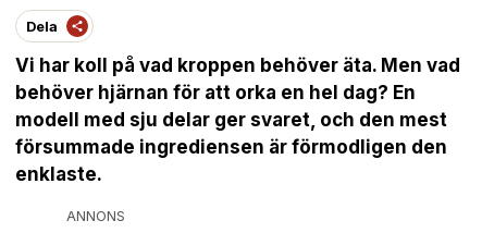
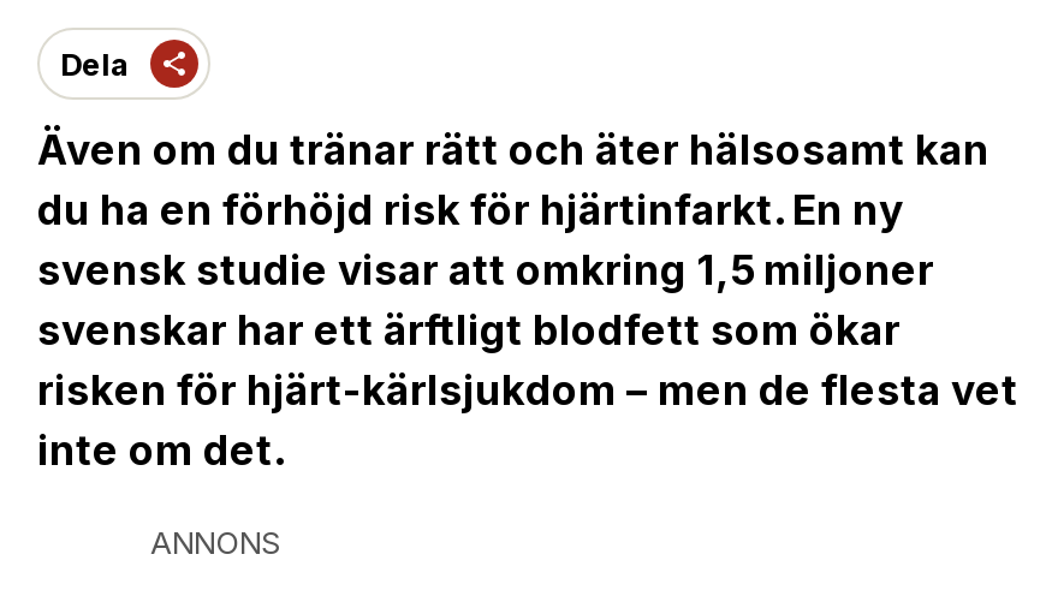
- Vi har koll på vad kroppen behöver äta. Men vad
- behöver hjärnan för att orka en hel dag? En
- modell med sju delar ger svaret, och den mest
- försummade ingrediensen är förmodligen den
- enklaste.
+ Även om du tränar rätt och äter hälsosamt kan
+ du ha en förhöjd risk för hjärtinfarkt. En ny
+ svensk studie visar att omkring 1,5 miljoner
+ svenskar har ett ärftligt blodfett som ökar
+ risken för hjärt-kärlsjukdom – men de flesta vet
+ inte om det.
